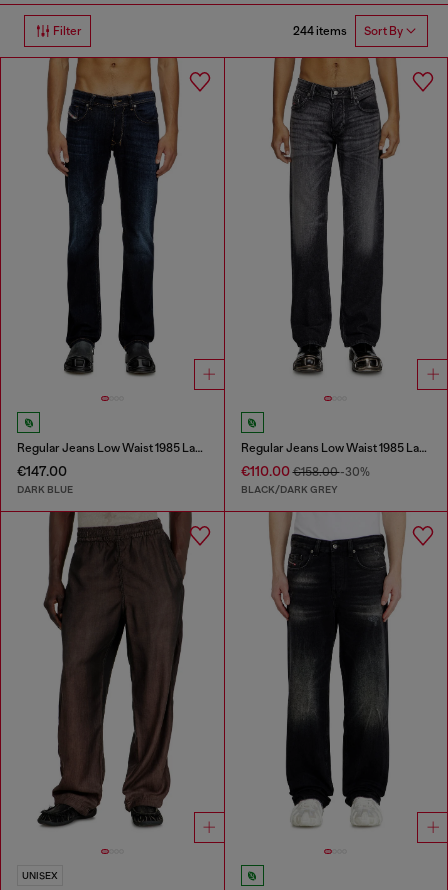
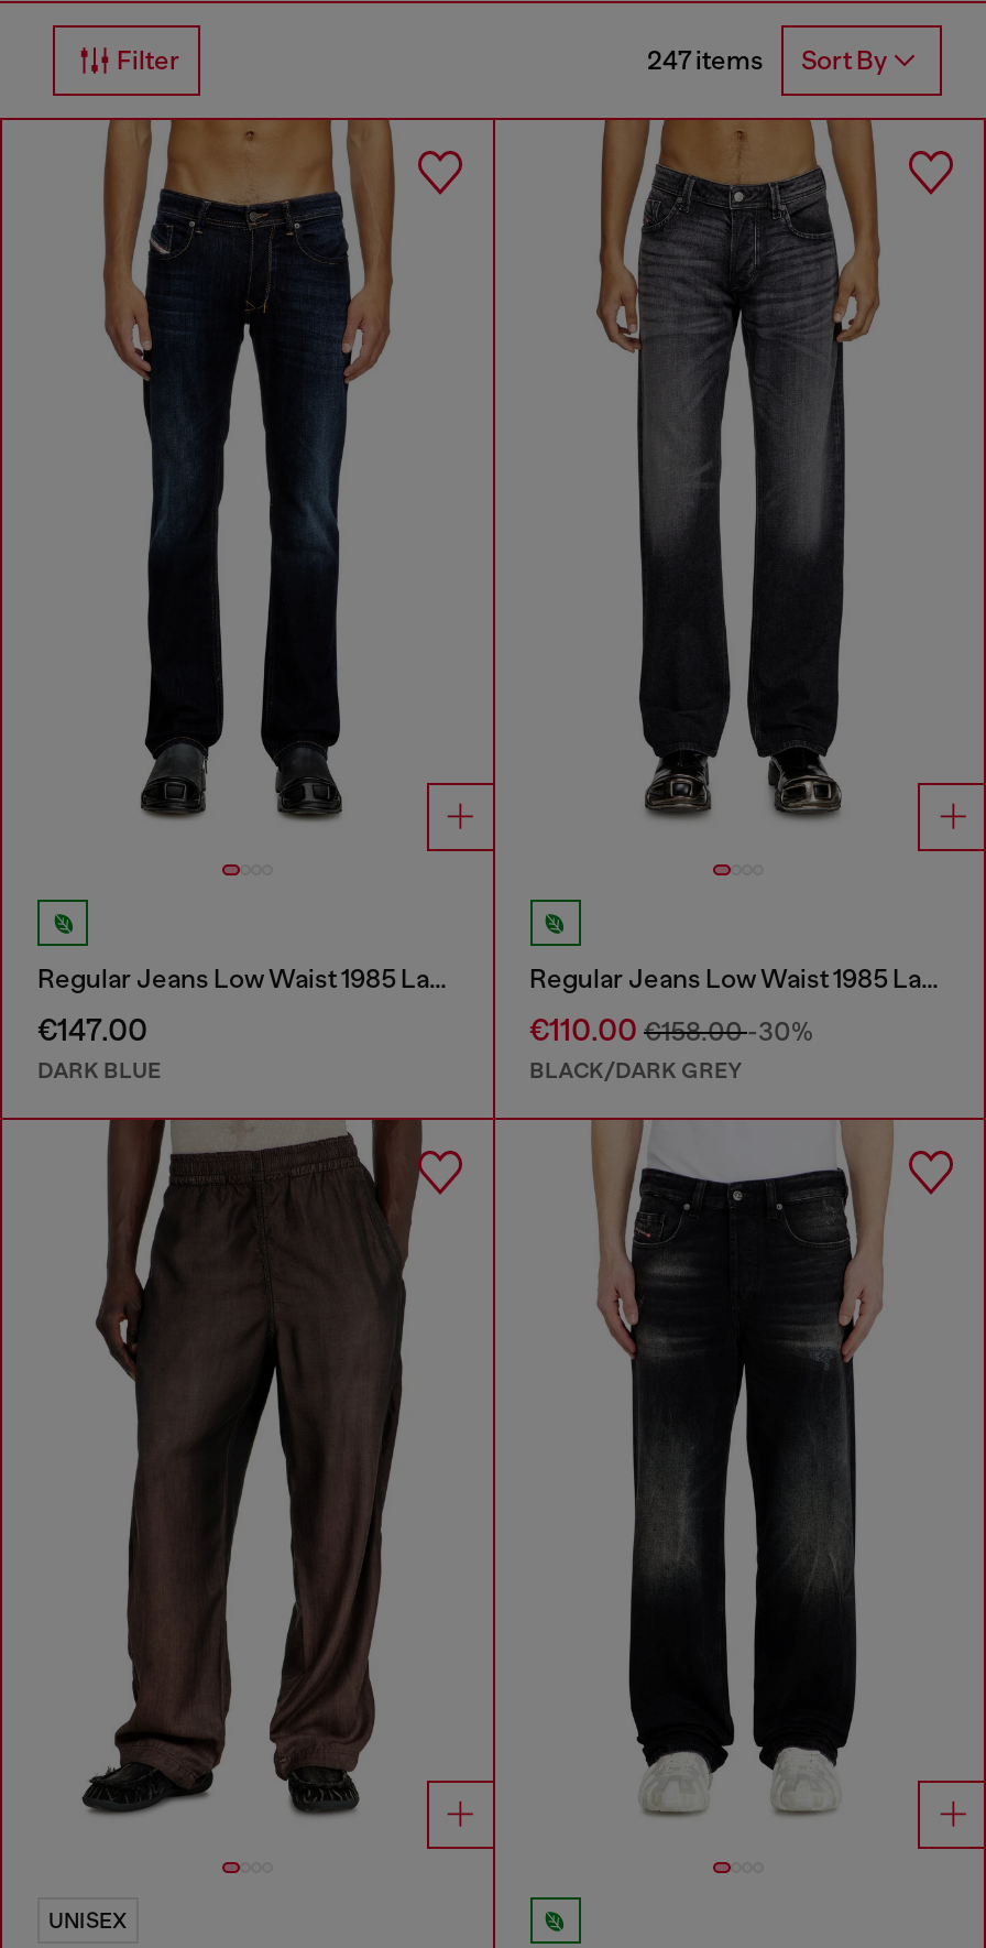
- 244 items Sort By
+ 247 items Sort By
